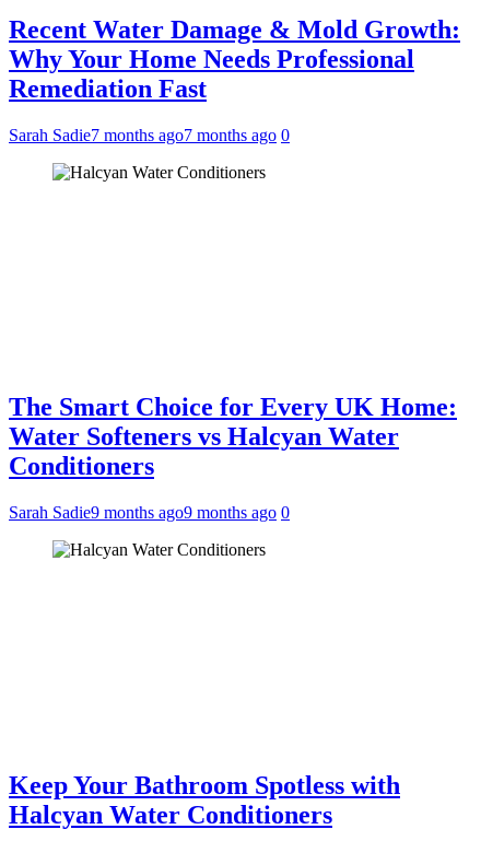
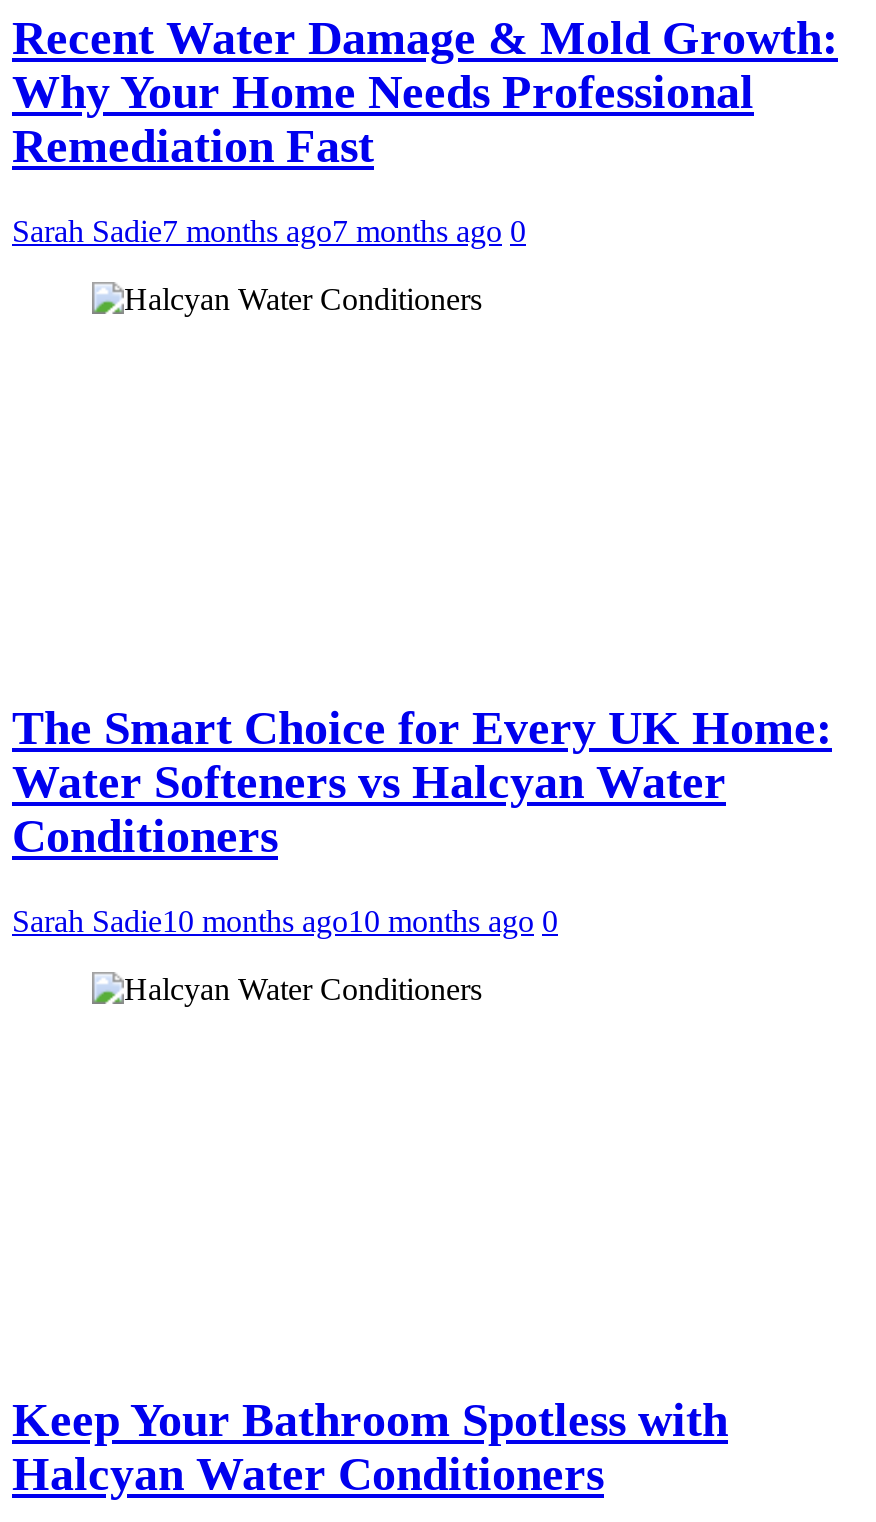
- Sarah Sadie9 months ago9 months ago 0
+ Sarah Sadie10 months ago10 months ago 0
